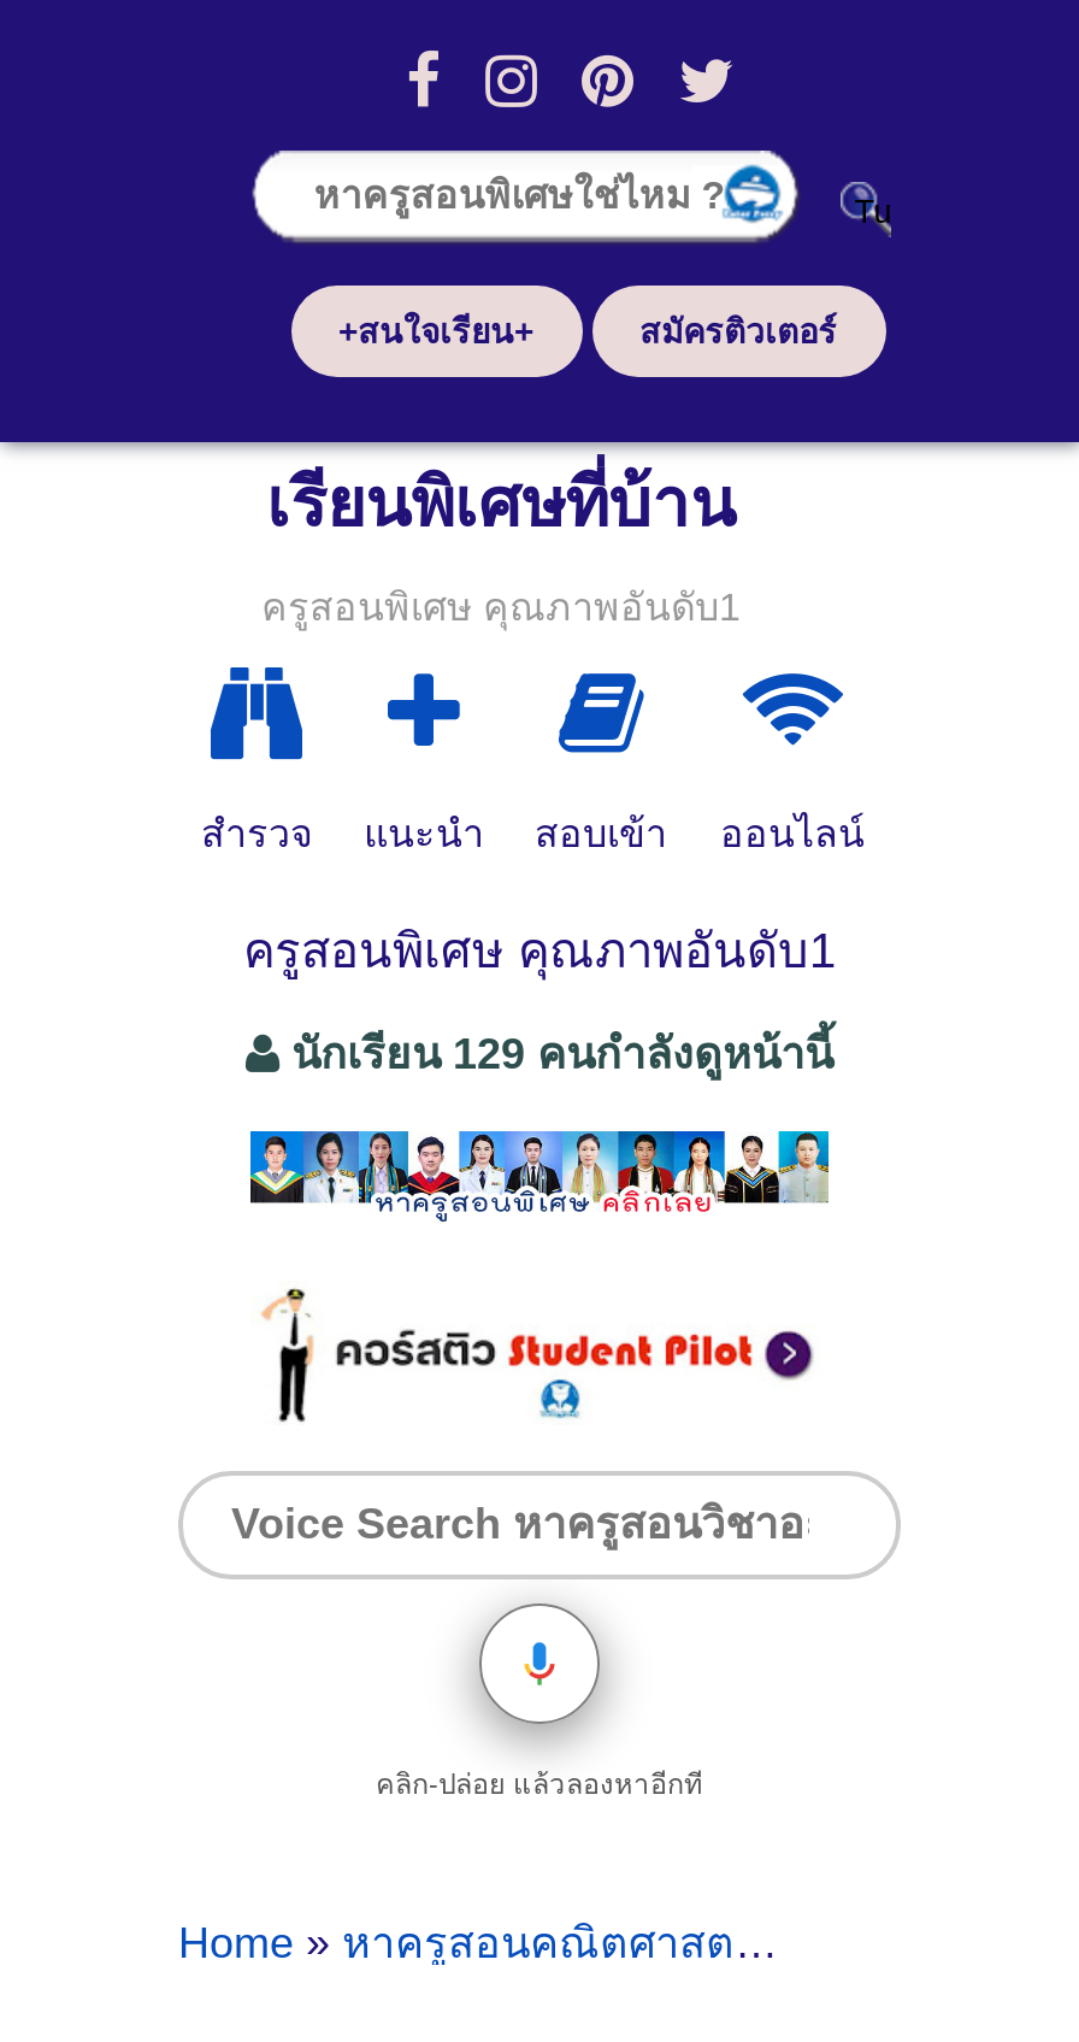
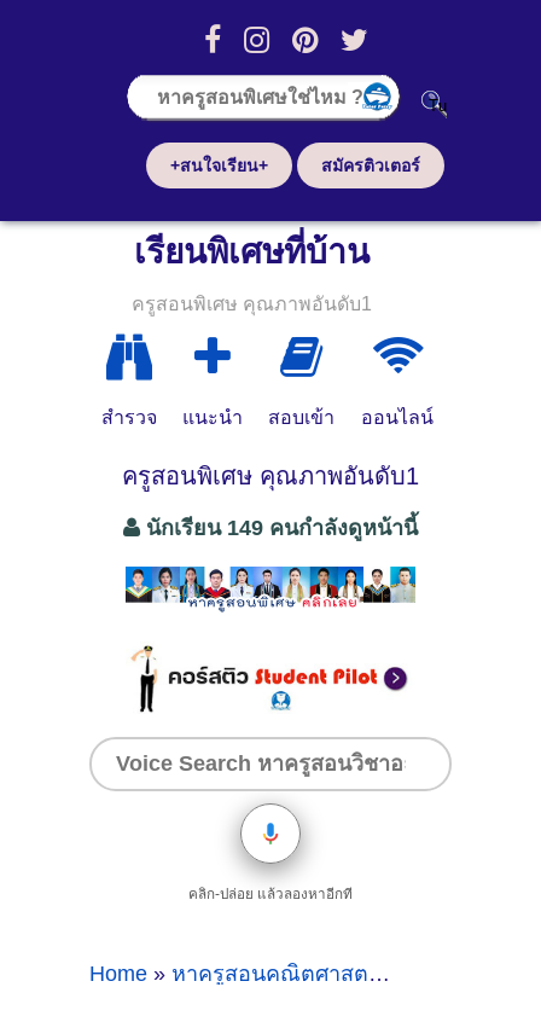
- นักเรียน 129 คนกำลังดูหน้านี้
+ นักเรียน 149 คนกำลังดูหน้านี้
